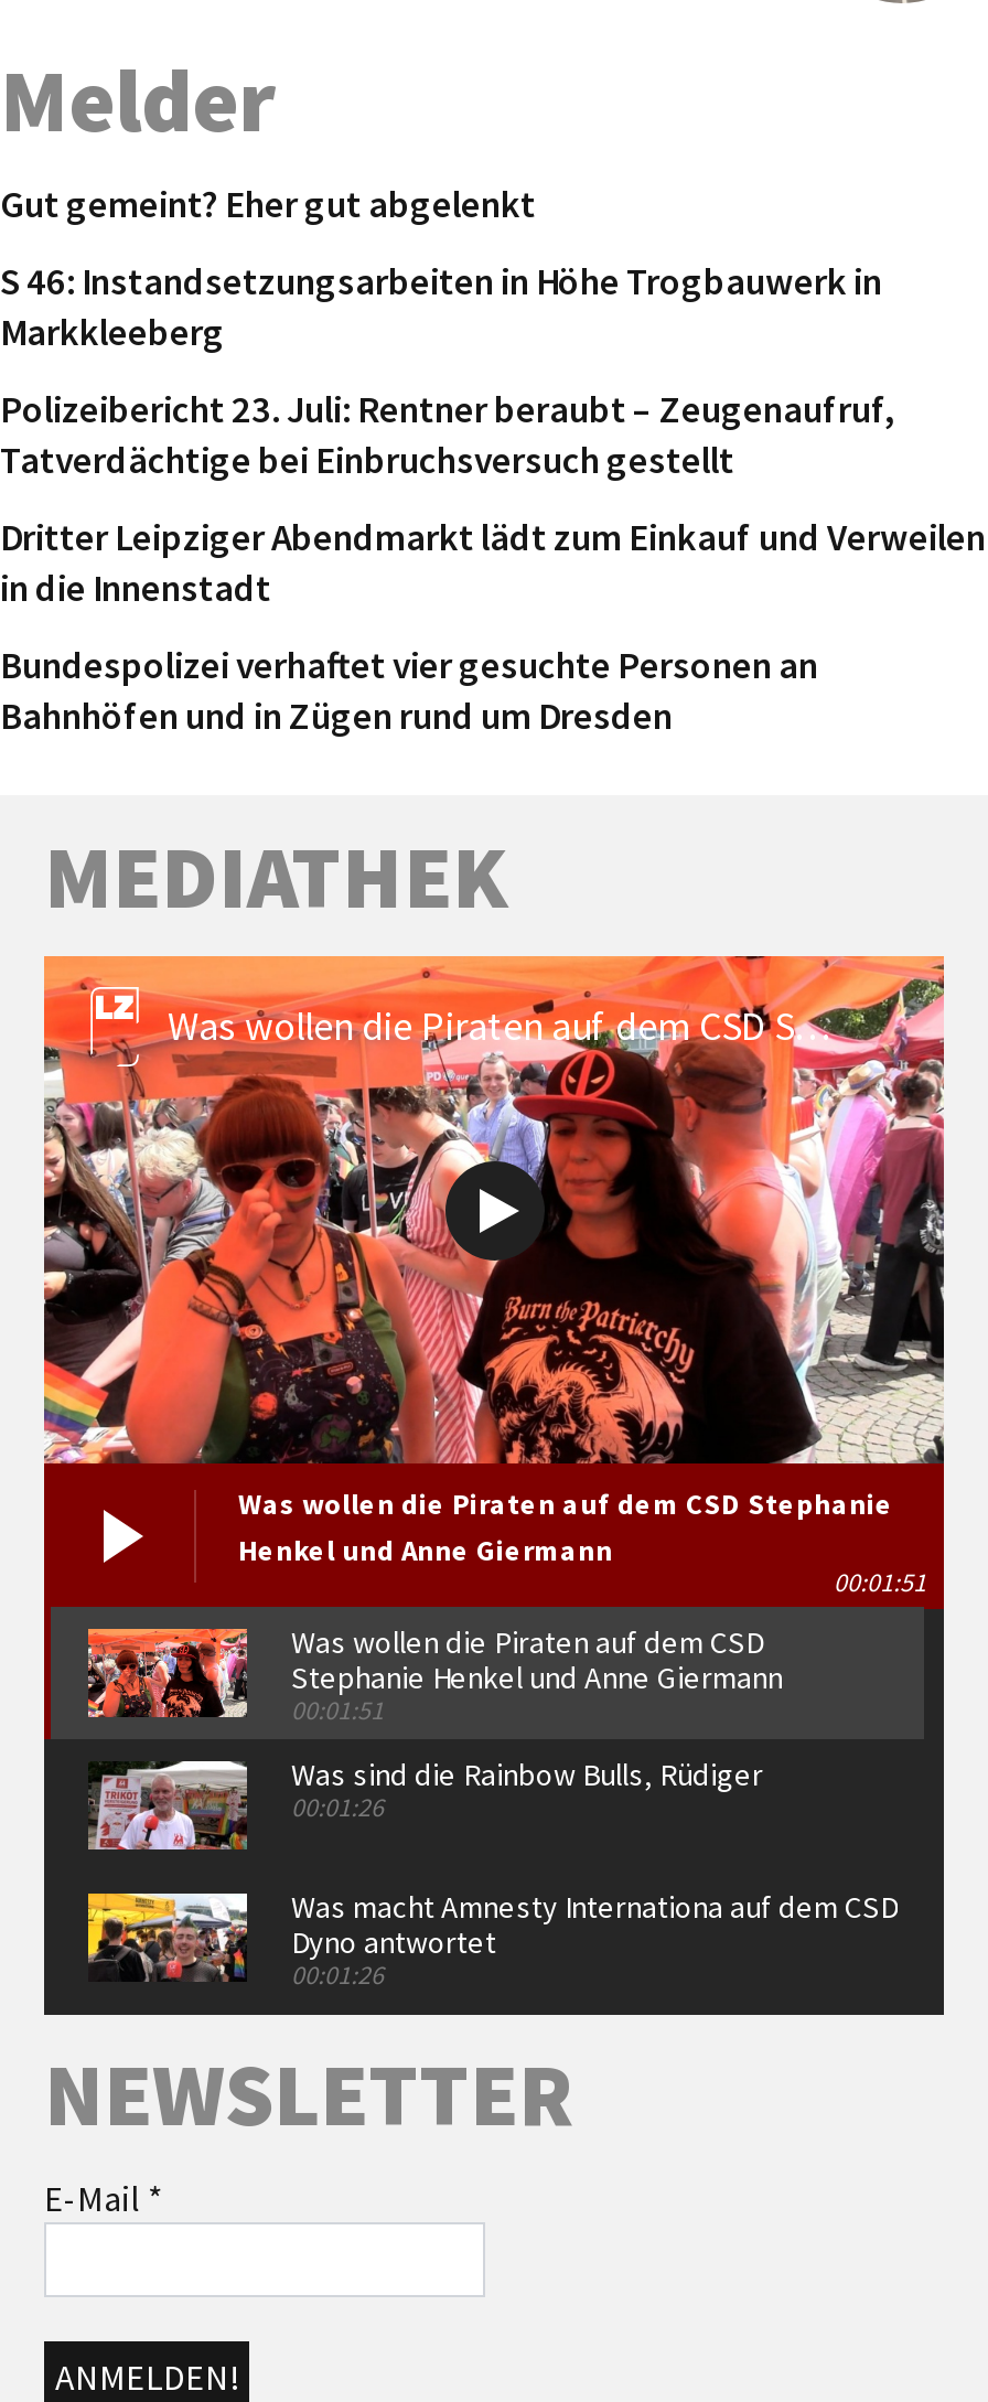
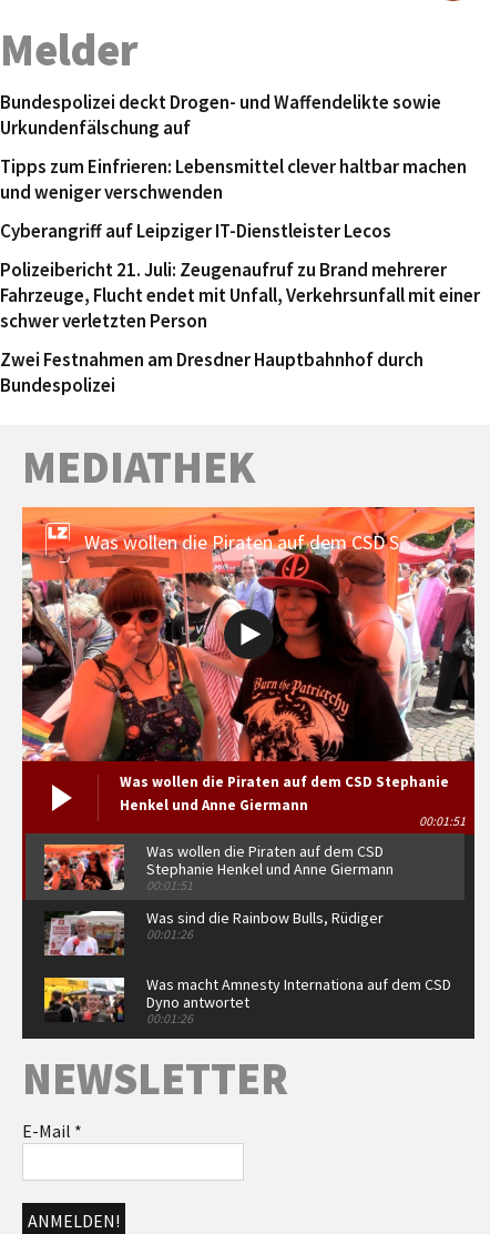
- Gut gemeint? Eher gut abgelenkt
+ Bundespolizei deckt Drogen- und Waffendelikte sowie
+ Urkundenfälschung auf

- S 46: Instandsetzungsarbeiten in Höhe Trogbauwerk in
- Markkleeberg
+ Tipps zum Einfrieren: Lebensmittel clever haltbar machen
+ und weniger verschwenden

- Polizeibericht 23. Juli: Rentner beraubt – Zeugenaufruf,
- Tatverdächtige bei Einbruchsversuch gestellt
+ Cyberangriff auf Leipziger IT-Dienstleister Lecos

- Dritter Leipziger Abendmarkt lädt zum Einkauf und Verweilen
- in die Innenstadt
+ Polizeibericht 21. Juli: Zeugenaufruf zu Brand mehrerer
+ Fahrzeuge, Flucht endet mit Unfall, Verkehrsunfall mit einer
+ schwer verletzten Person

- Bundespolizei verhaftet vier gesuchte Personen an
- Bahnhöfen und in Zügen rund um Dresden
+ Zwei Festnahmen am Dresdner Hauptbahnhof durch
+ Bundespolizei
